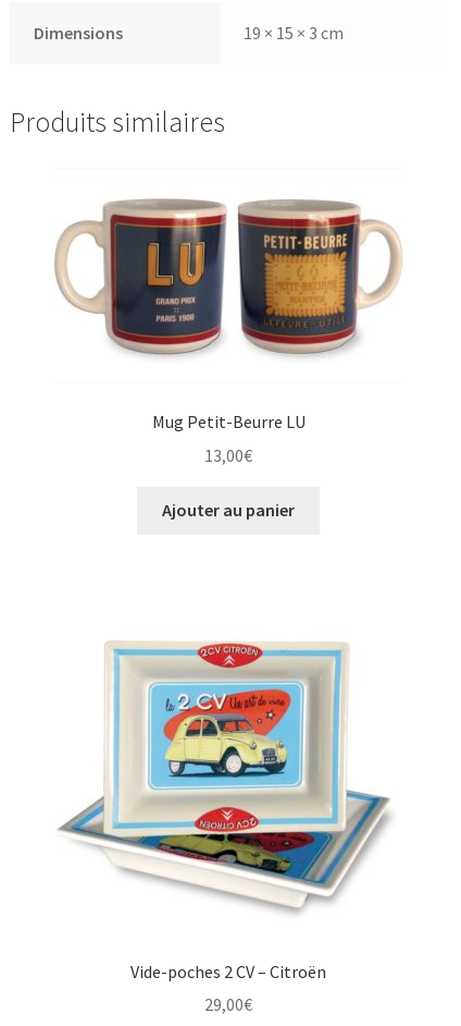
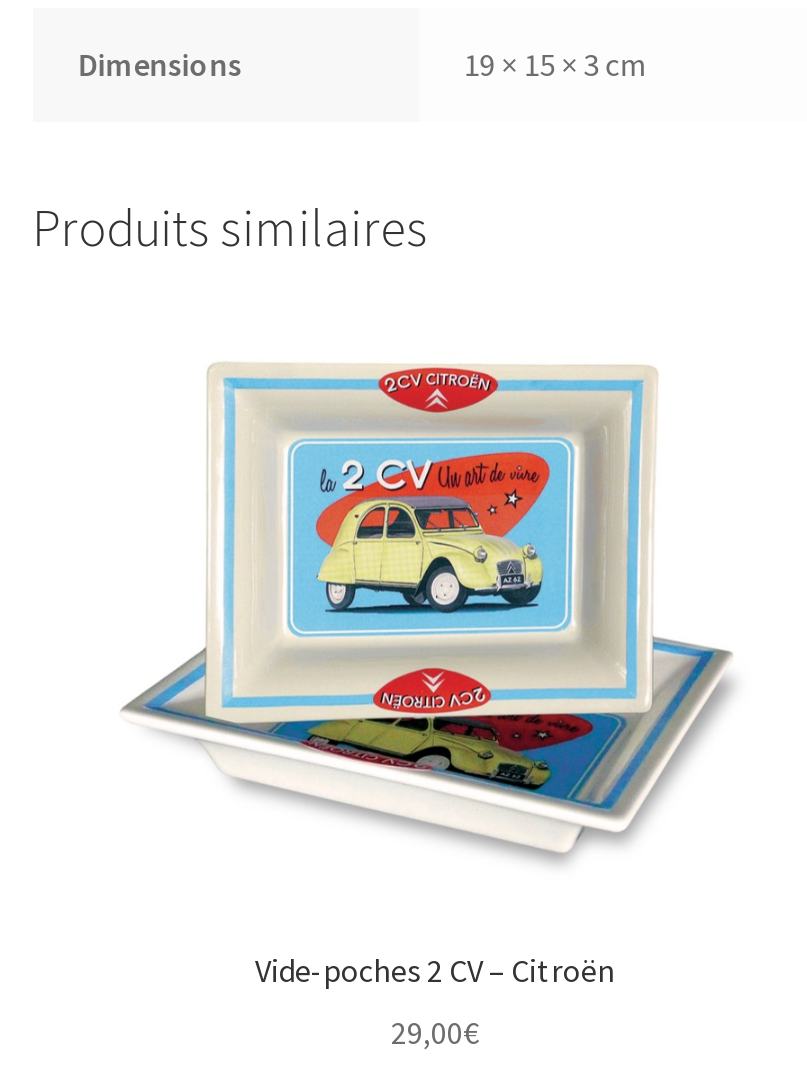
- [image]

- [image]

- Mug Petit-Beurre LU
- 13,00€
- Ajouter au panier
